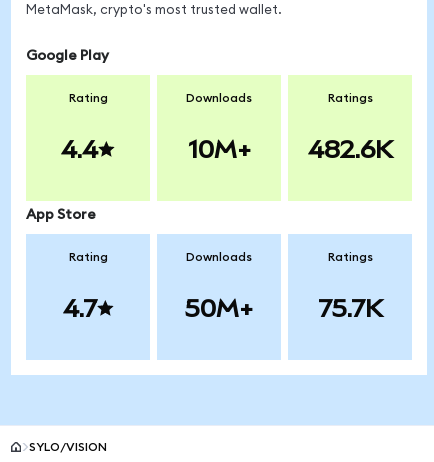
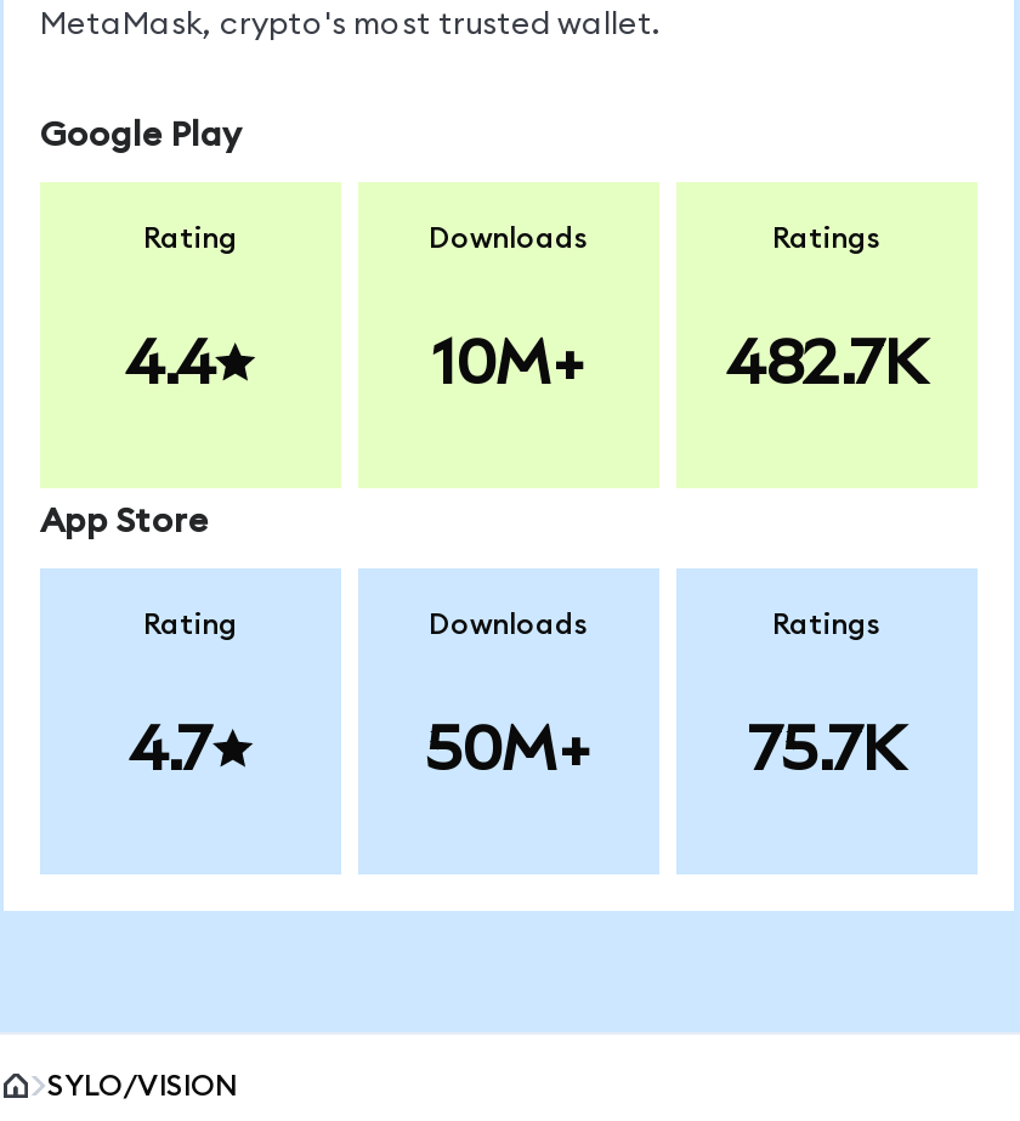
- 482.6K
+ 482.7K
